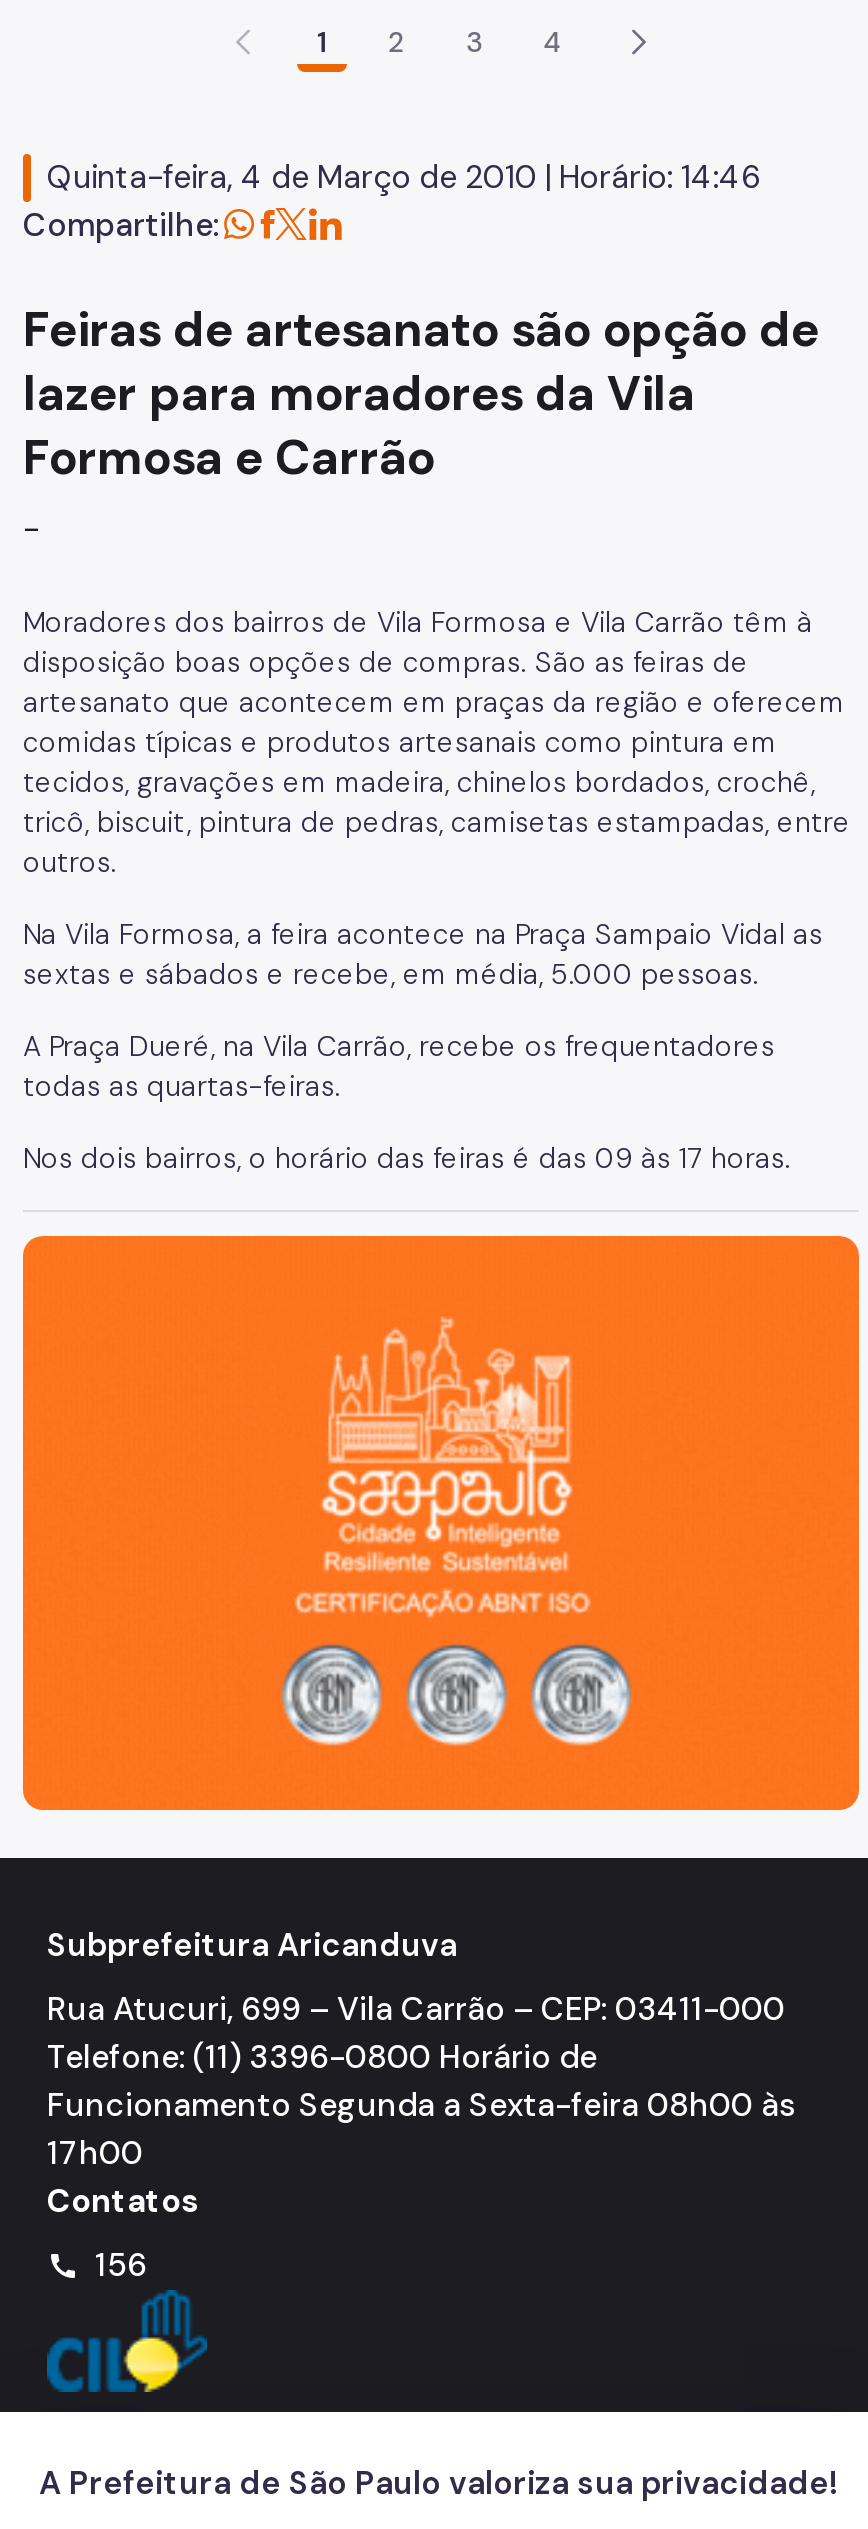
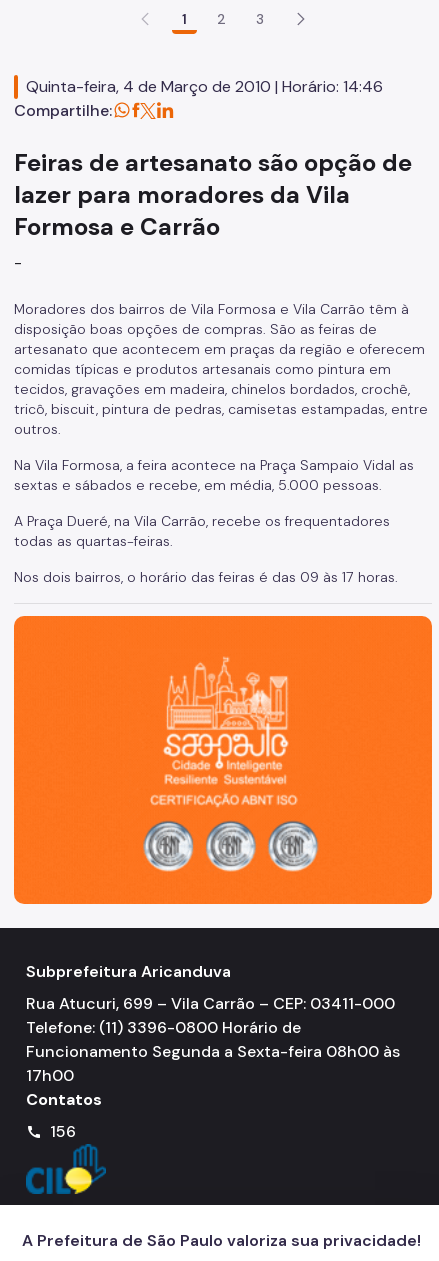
- 4
